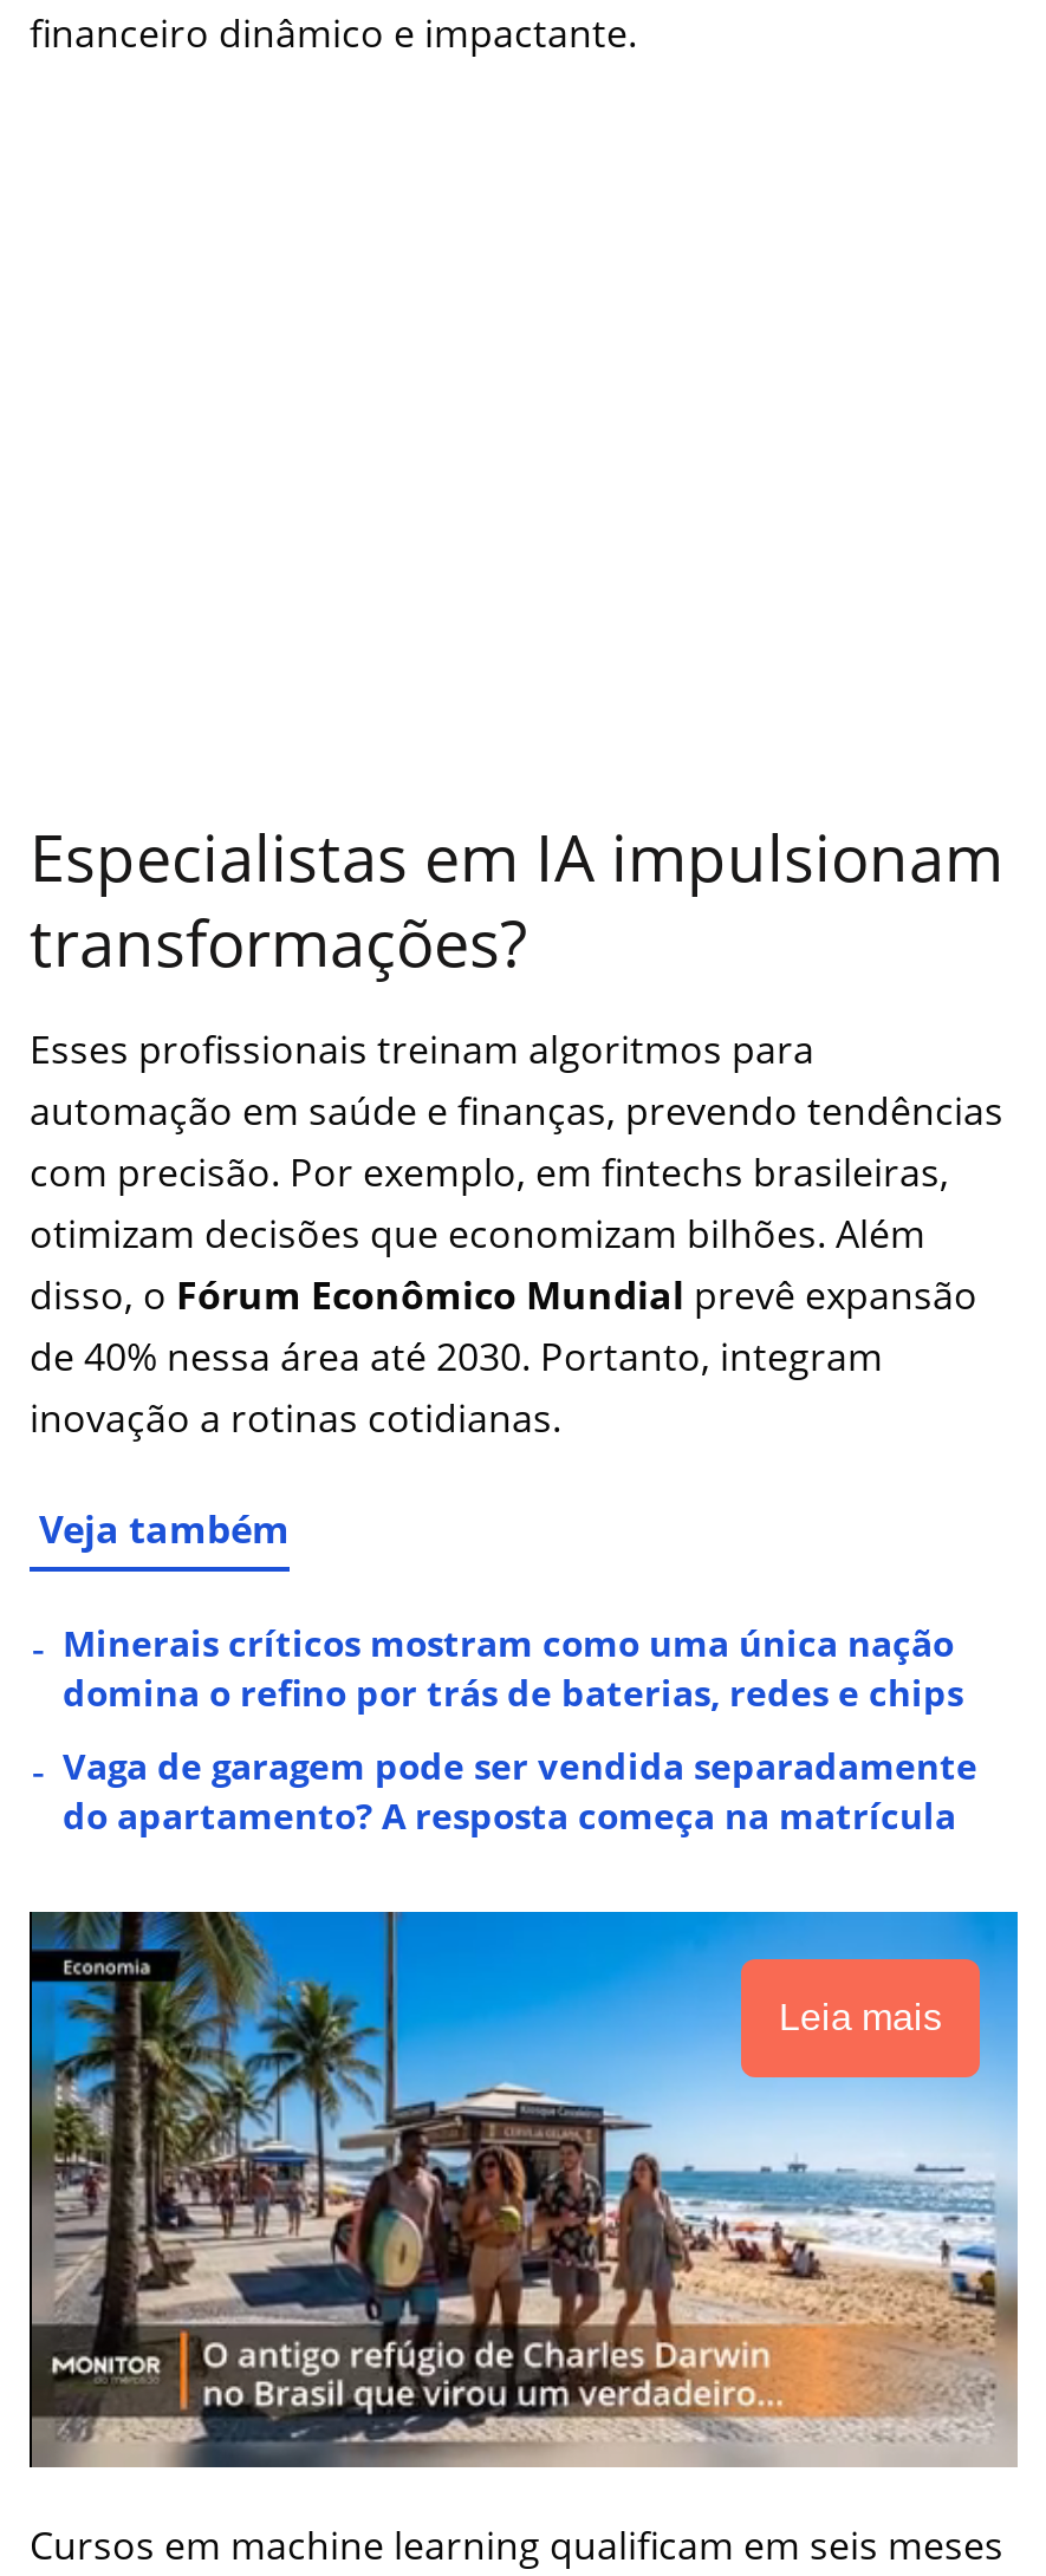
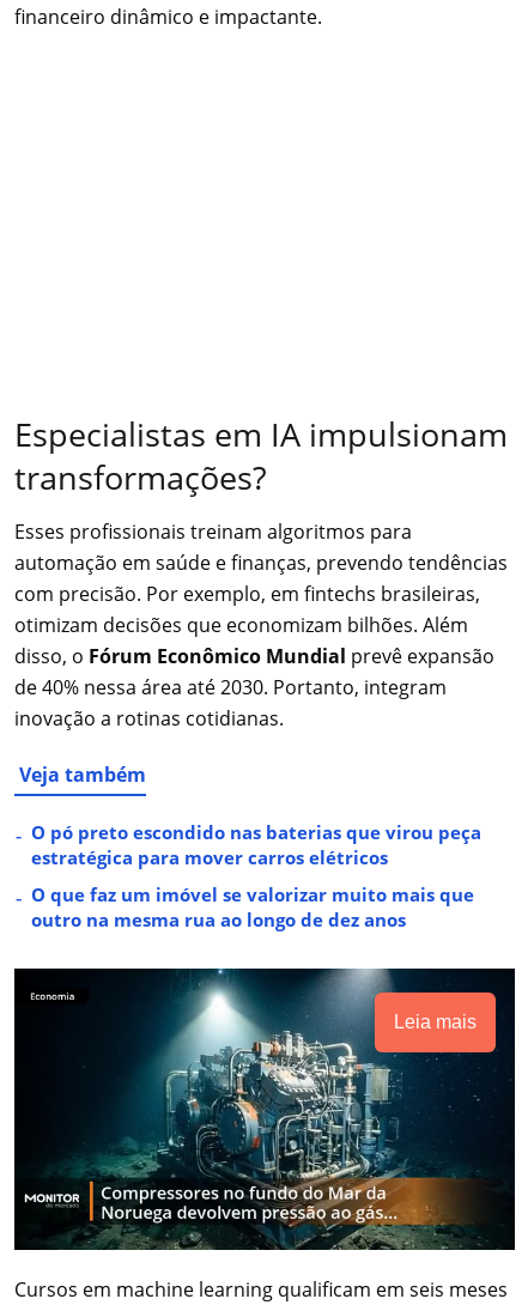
- Minerais críticos mostram como uma única nação
- domina o refino por trás de baterias, redes e chips
+ O pó preto escondido nas baterias que virou peça
+ estratégica para mover carros elétricos

- Vaga de garagem pode ser vendida separadamente
- do apartamento? A resposta começa na matrícula
+ O que faz um imóvel se valorizar muito mais que
+ outro na mesma rua ao longo de dez anos

- [image]
+ [image]
